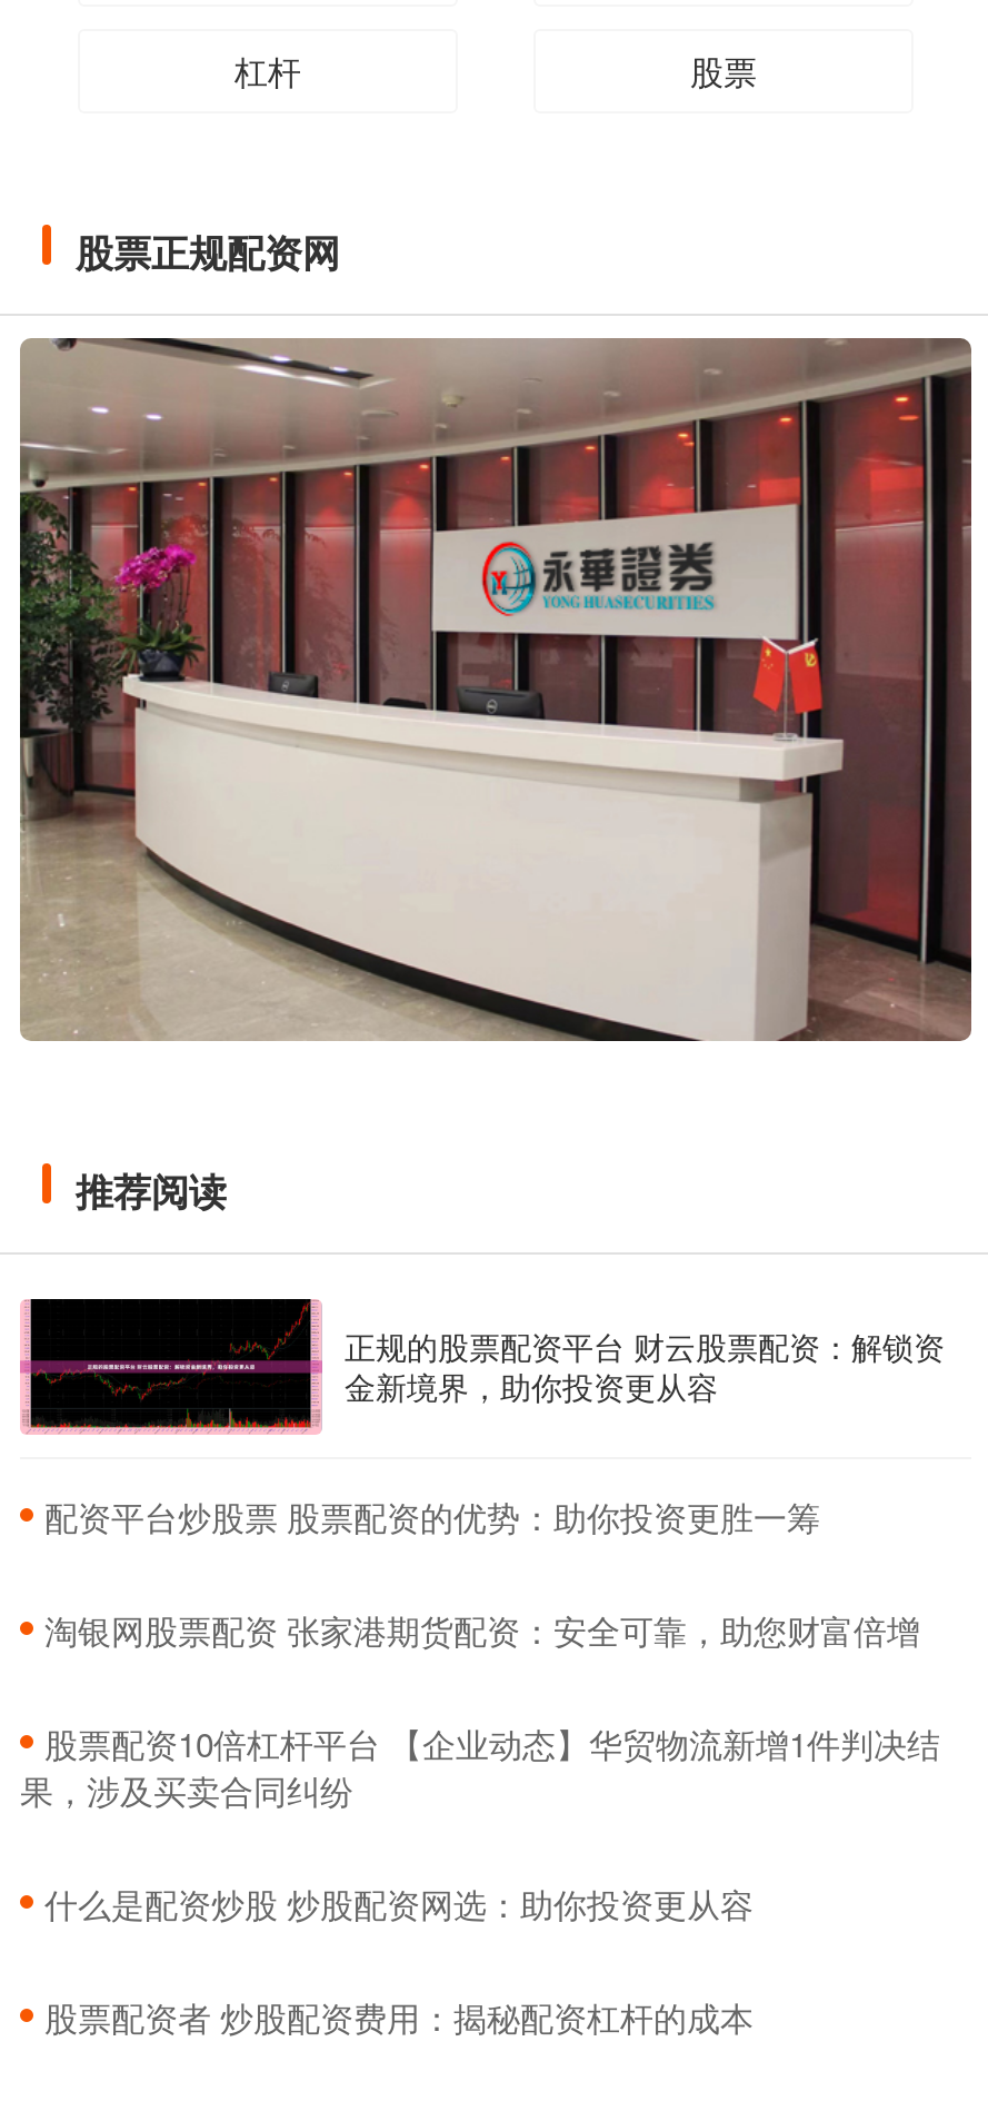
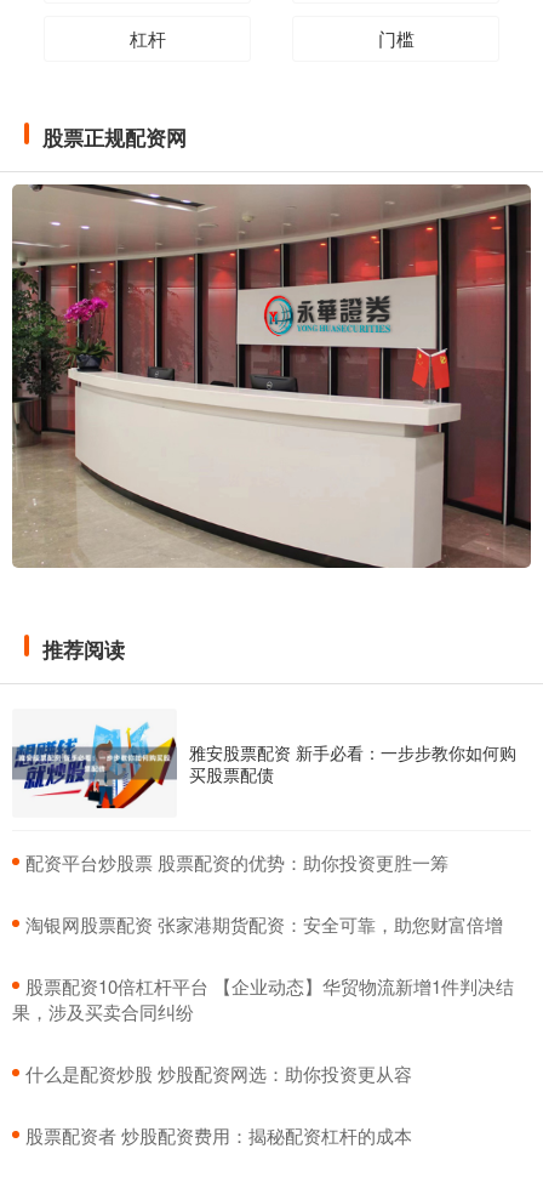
- 股票
+ 门槛

- [image]
- 正规的股票配资平台 财云股票配资：解锁资
- 金新境界，助你投资更从容
+ [image]
+ 雅安股票配资 新手必看：一步步教你如何购
+ 买股票配债
